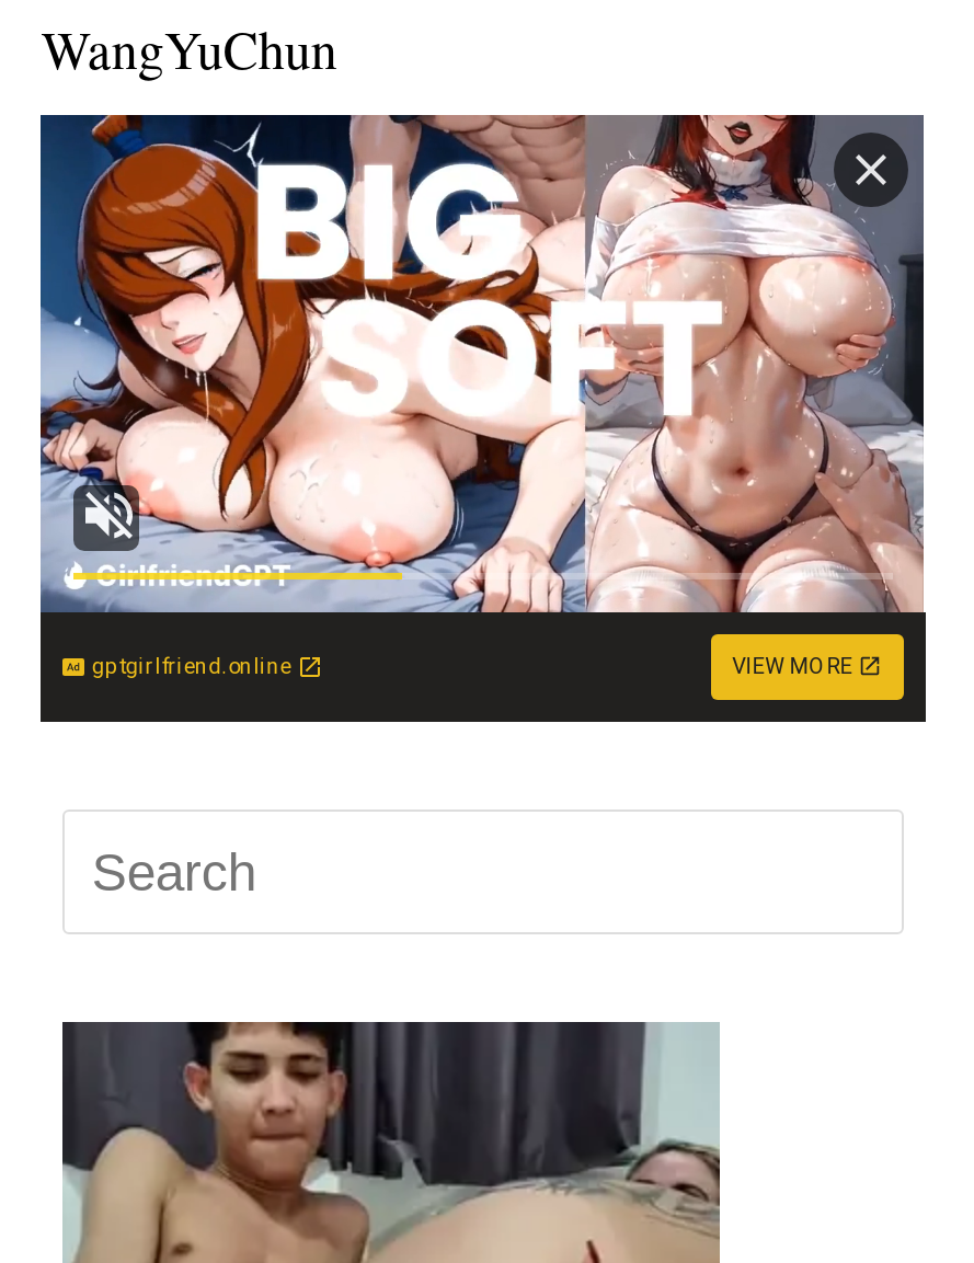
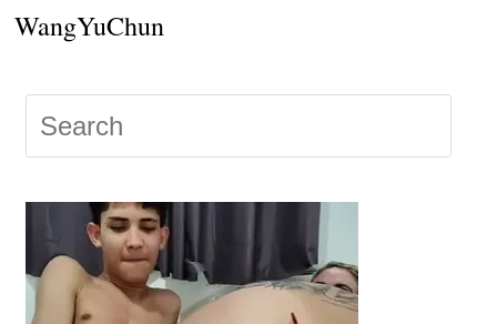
- [image]
- gptgirlfriend.online
- VIEW MORE
